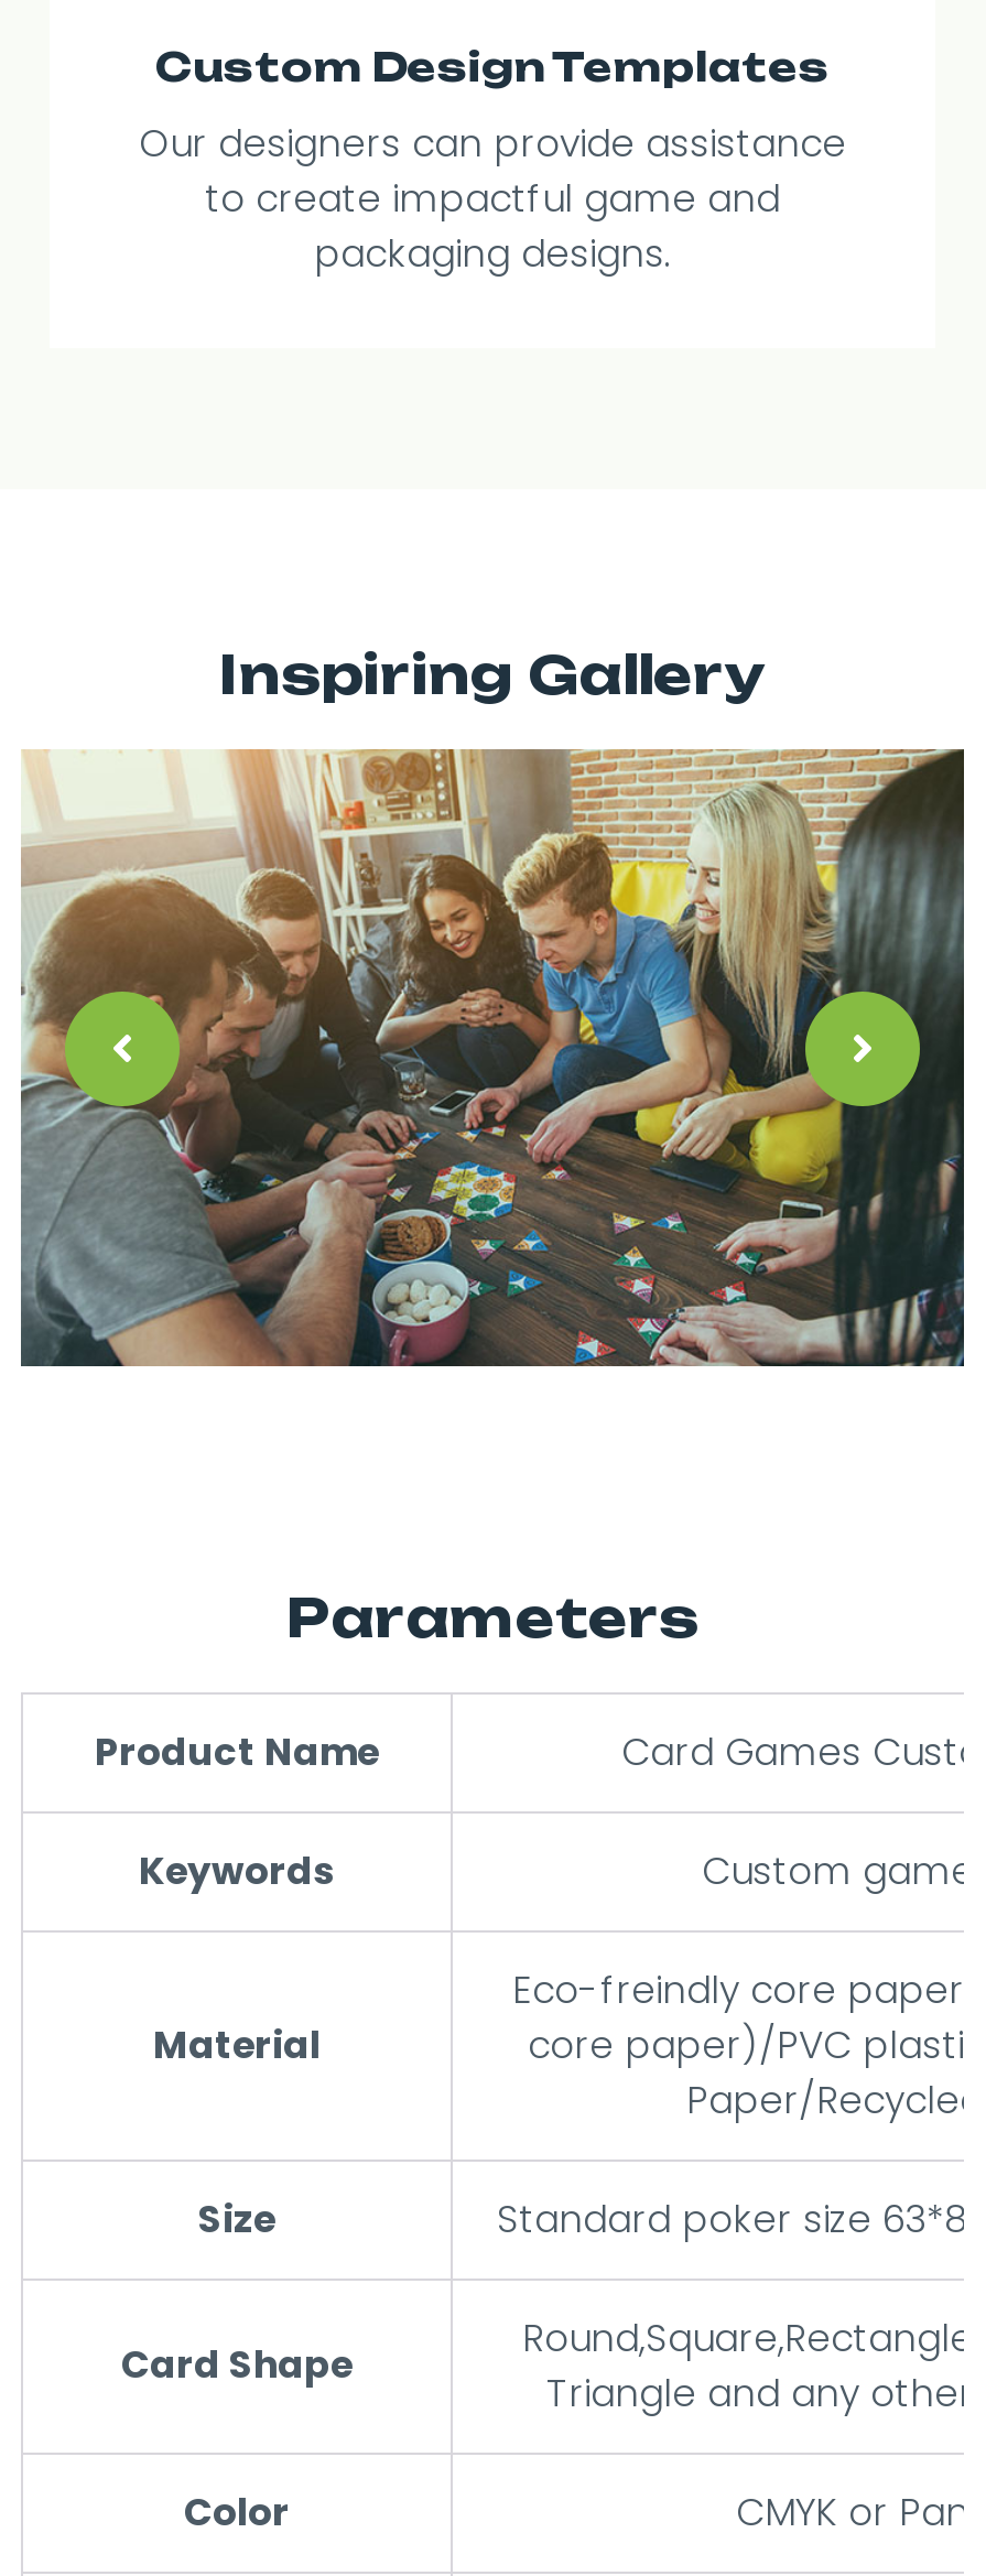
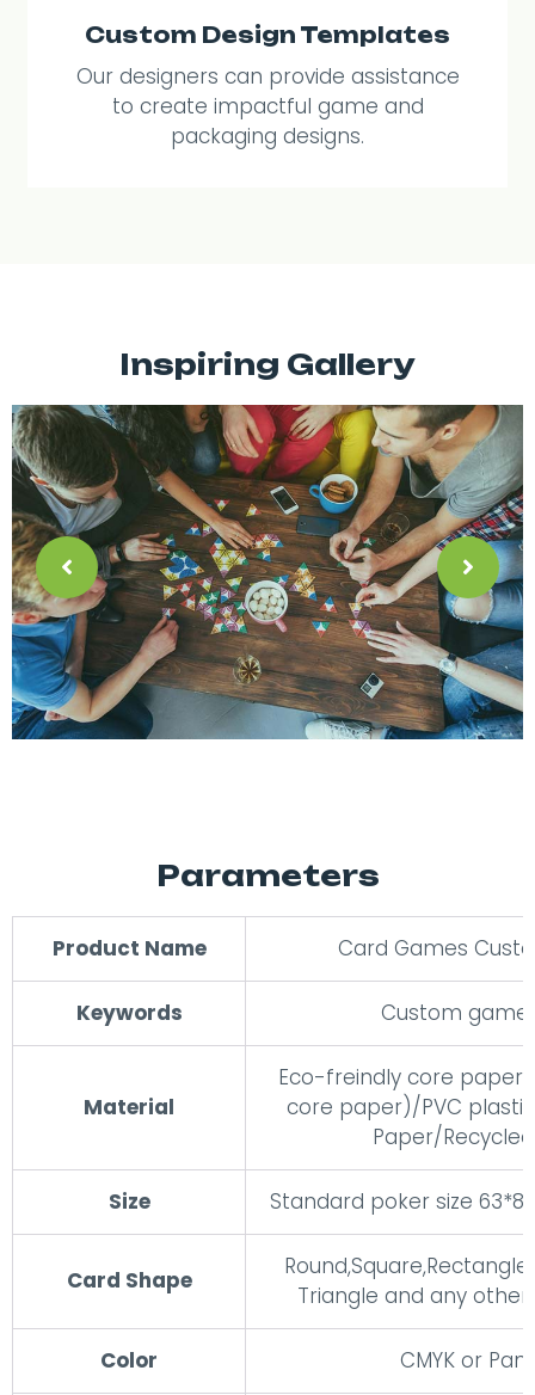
- [image]
+ [image]
